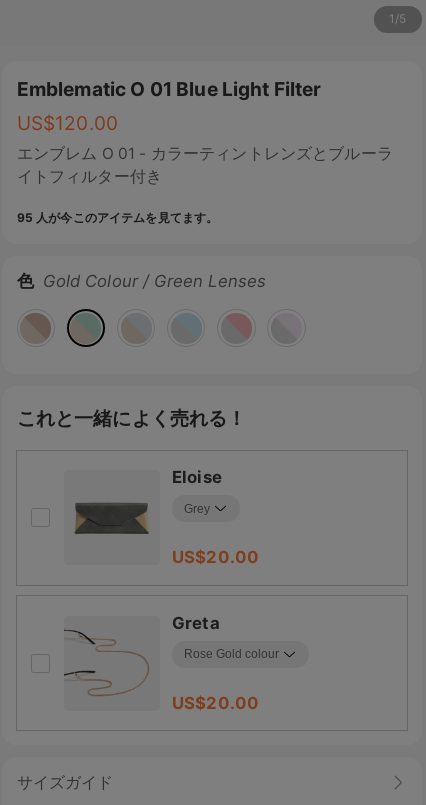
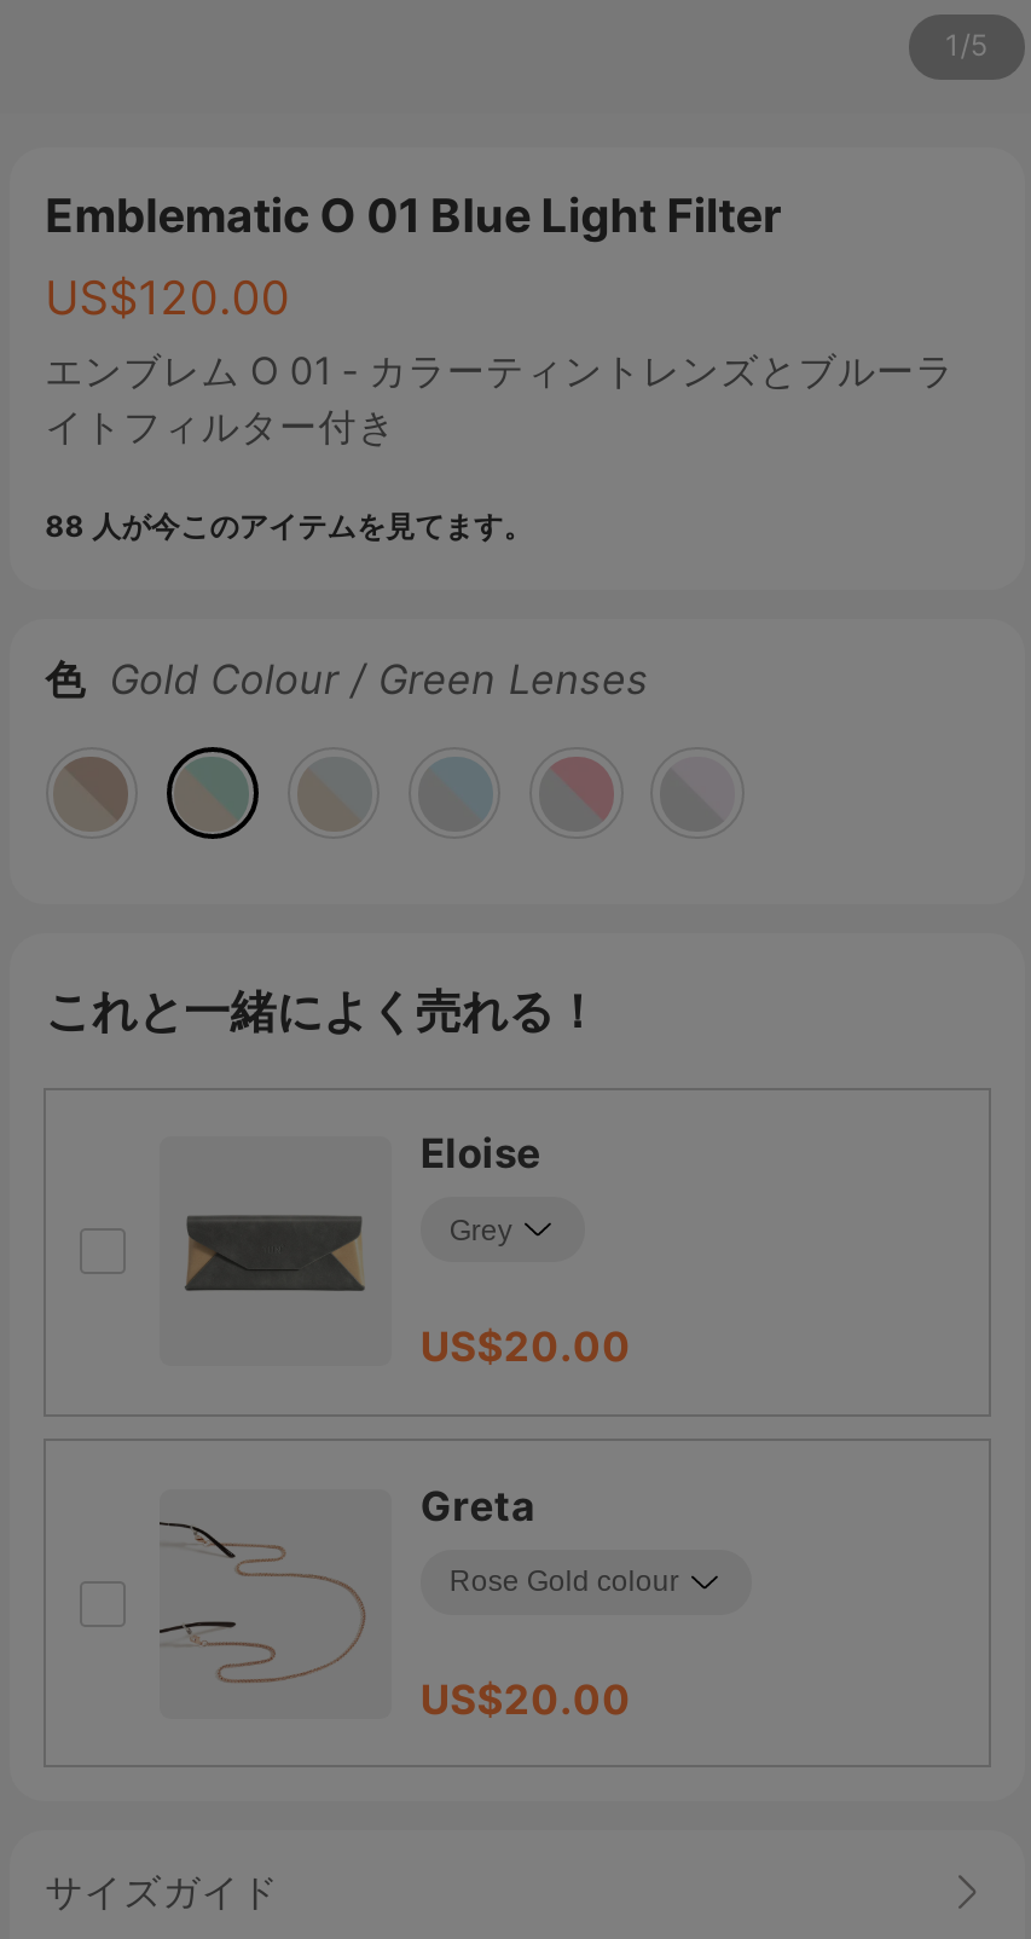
- 95 人が今このアイテムを見てます。
+ 88 人が今このアイテムを見てます。
